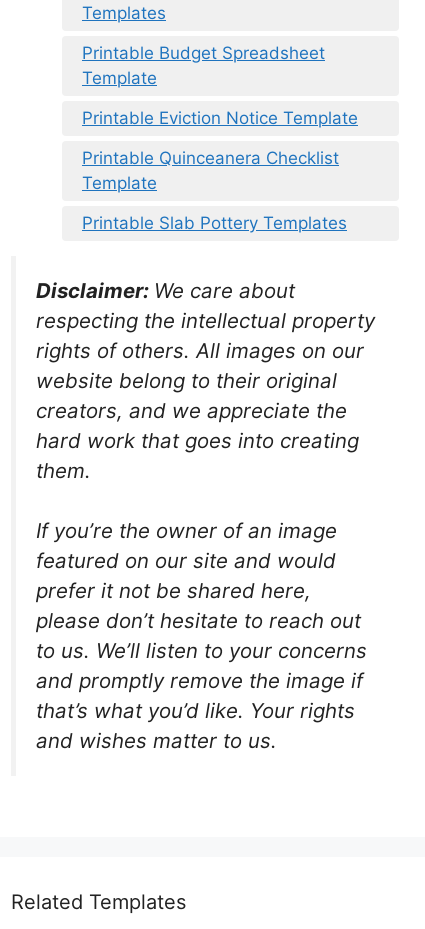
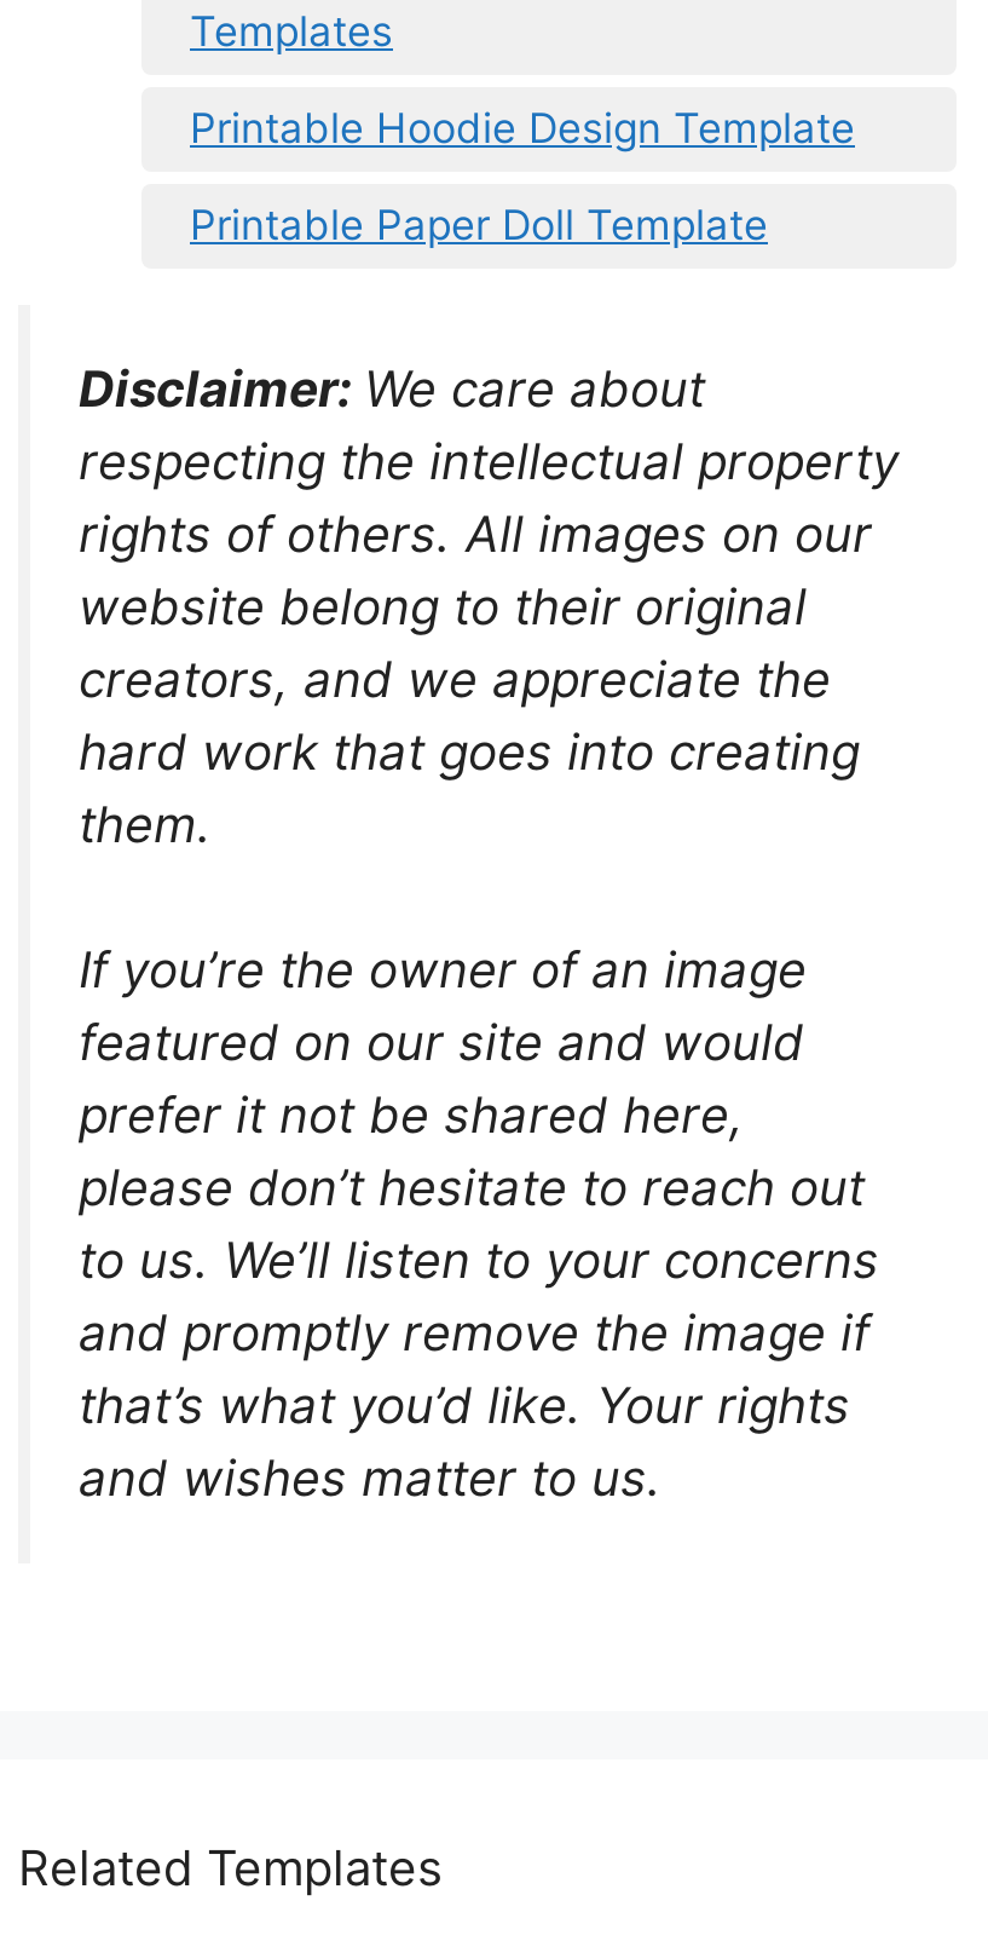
- Printable Budget Spreadsheet
- Template
- Printable Eviction Notice Template
- Printable Quinceanera Checklist
- Template
- Printable Slab Pottery Templates
+ Printable Hoodie Design Template
+ Printable Paper Doll Template
